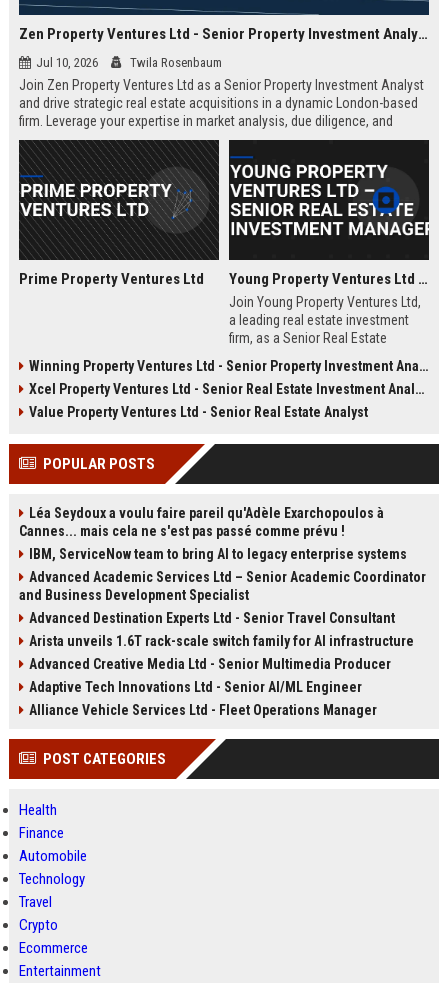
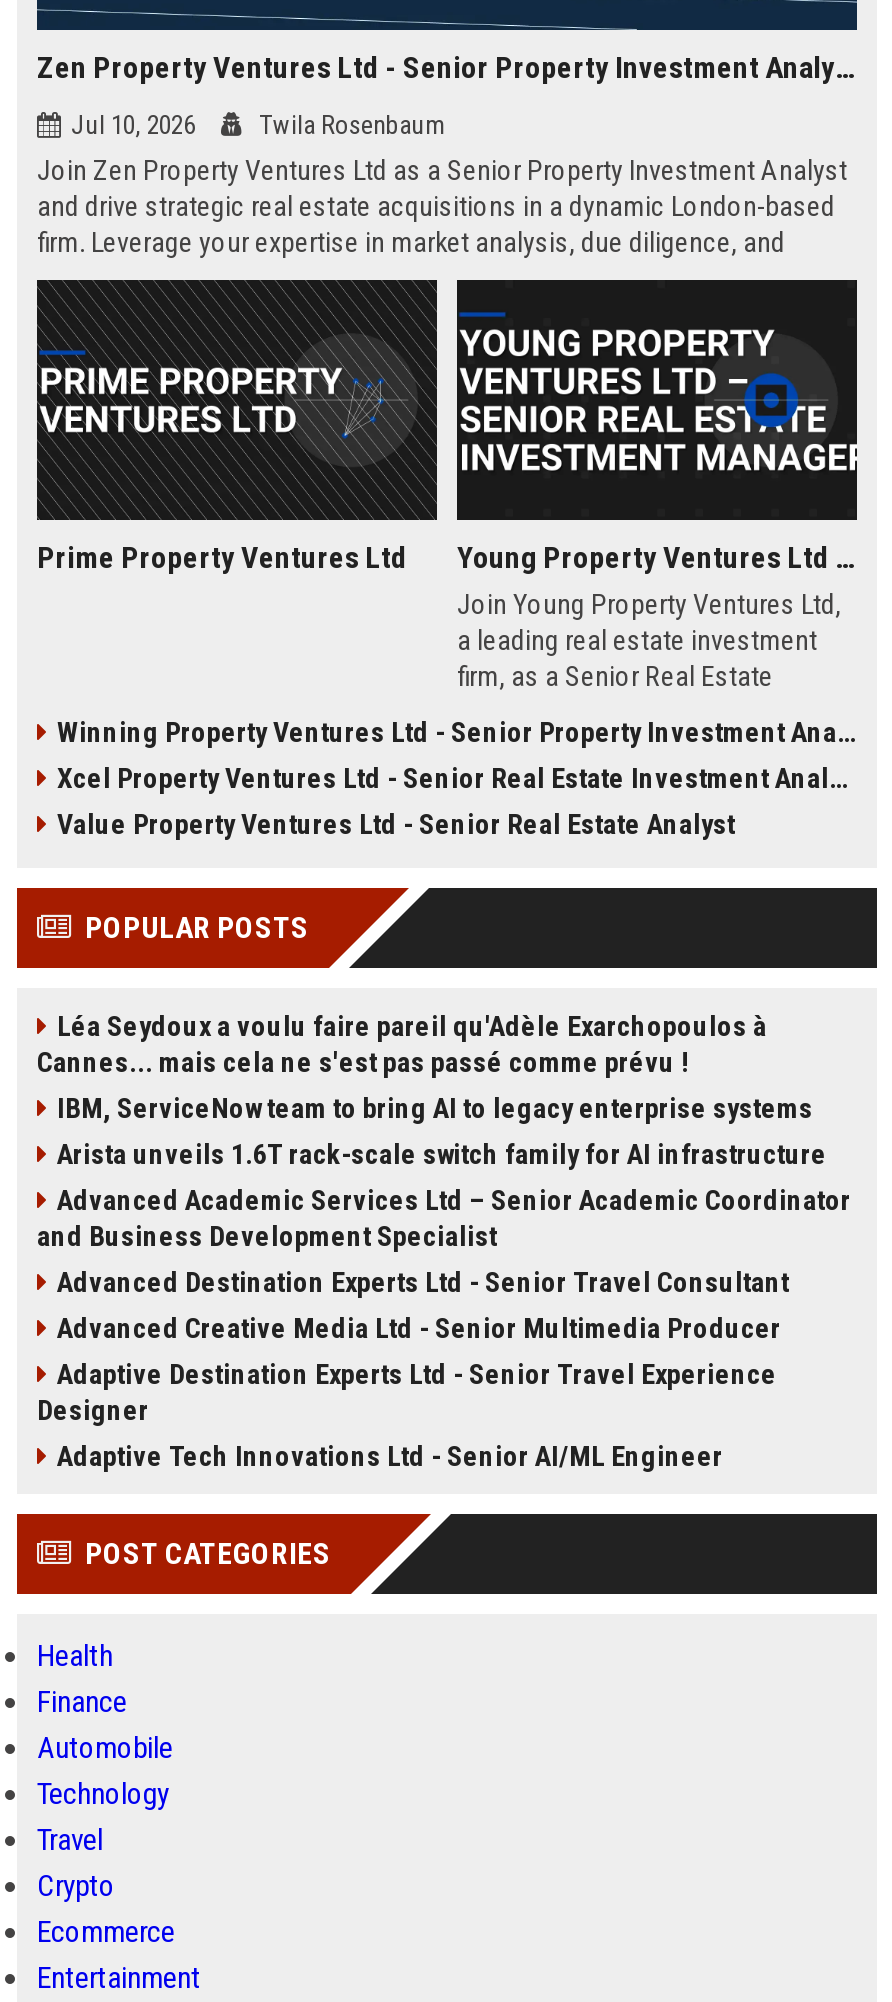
moved up: Arista unveils 1.6T rack-scale switch family for AI infrastructure

+ Adaptive Destination Experts Ltd - Senior Travel Experience
+ Designer

moved down: Adaptive Tech Innovations Ltd - Senior AI/ML Engineer

- Alliance Vehicle Services Ltd - Fleet Operations Manager
